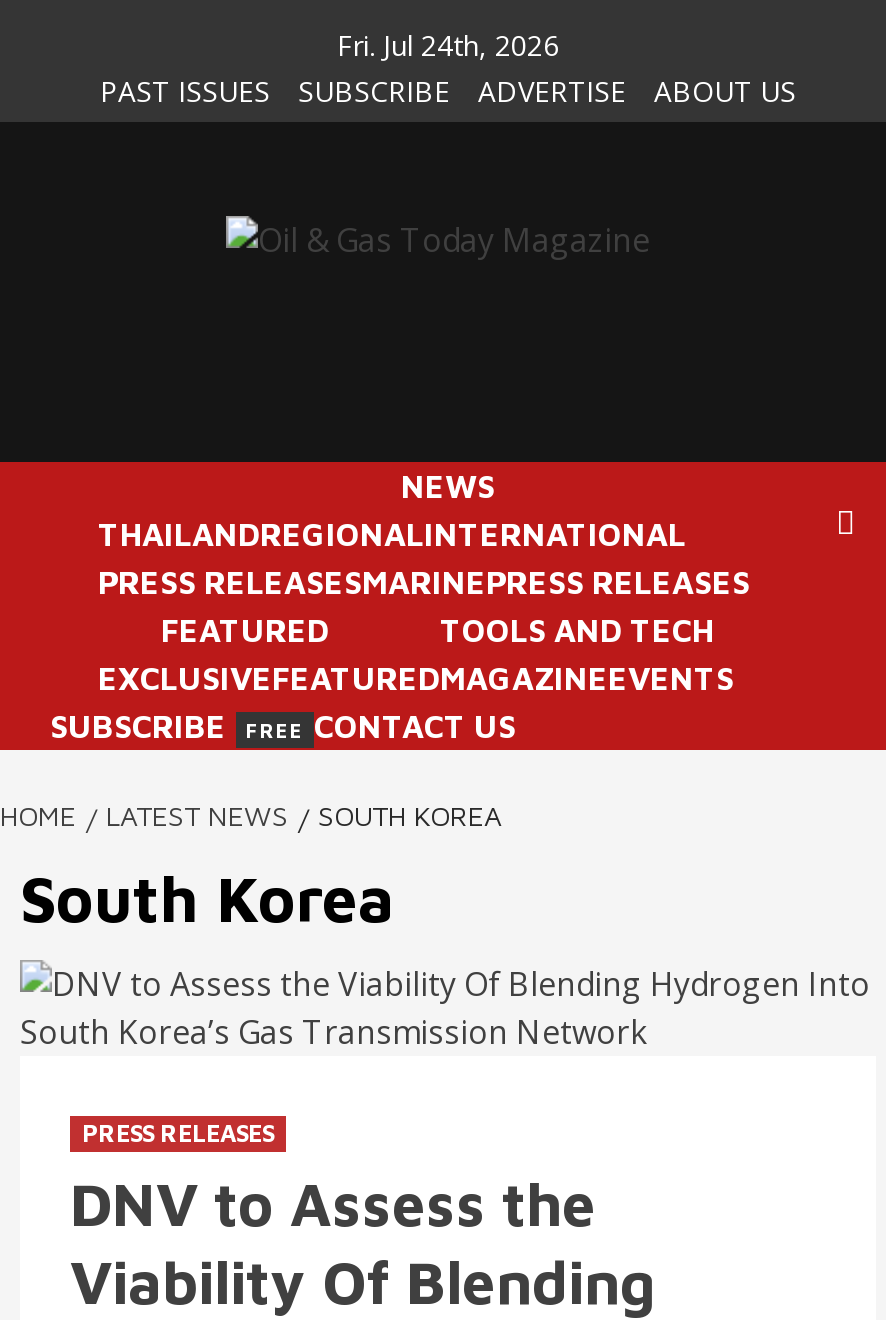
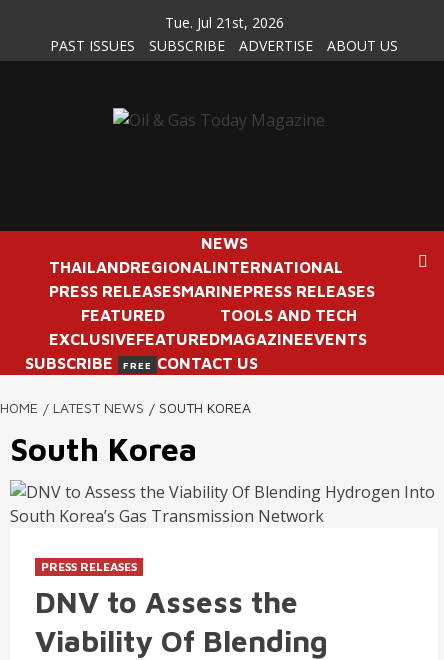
- Fri. Jul 24th, 2026
+ Tue. Jul 21st, 2026
